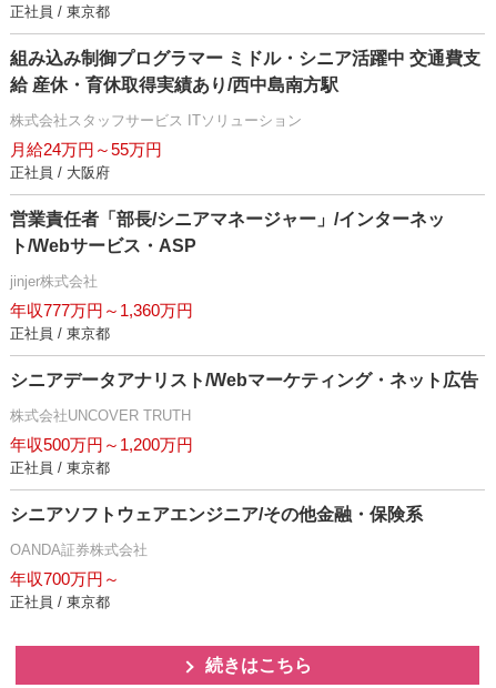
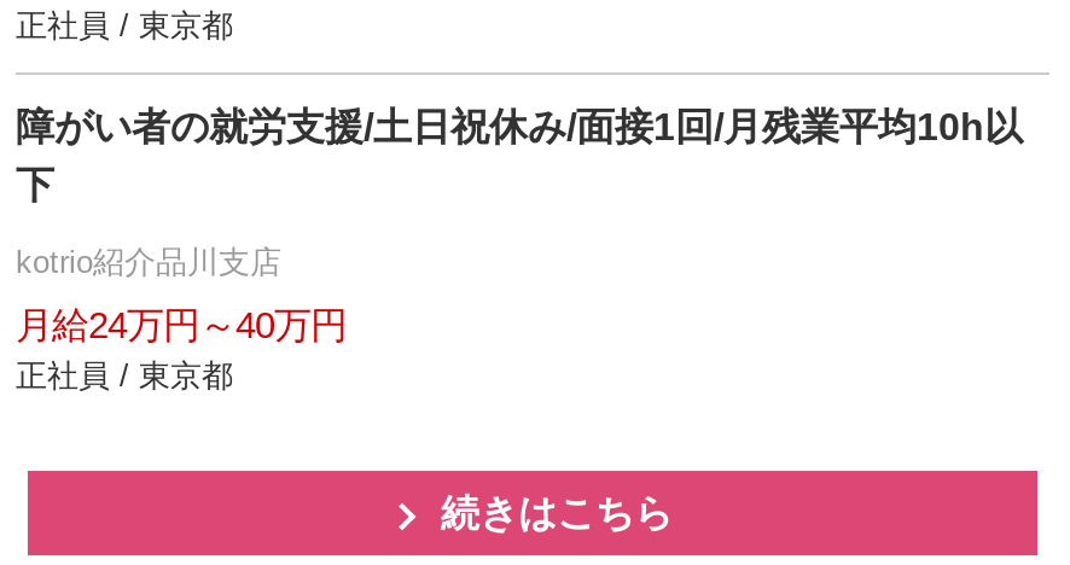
- 組み込み制御プログラマー ミドル・シニア活躍中 交通費支
- 給 産休・育休取得実績あり/西中島南方駅
- 株式会社スタッフサービス ITソリューション
- 月給24万円～55万円
- 正社員 / 大阪府
- 営業責任者「部長/シニアマネージャー」/インターネッ
- ト/Webサービス・ASP
- jinjer株式会社
- 年収777万円～1,360万円
- 正社員 / 東京都
- シニアデータアナリスト/Webマーケティング・ネット広告
- 株式会社UNCOVER TRUTH
- 年収500万円～1,200万円
- 正社員 / 東京都
- シニアソフトウェアエンジニア/その他金融・保険系
- OANDA証券株式会社
- 年収700万円～
+ 障がい者の就労支援/土日祝休み/面接1回/月残業平均10h以
+ 下
+ kotrio紹介品川支店
+ 月給24万円～40万円
